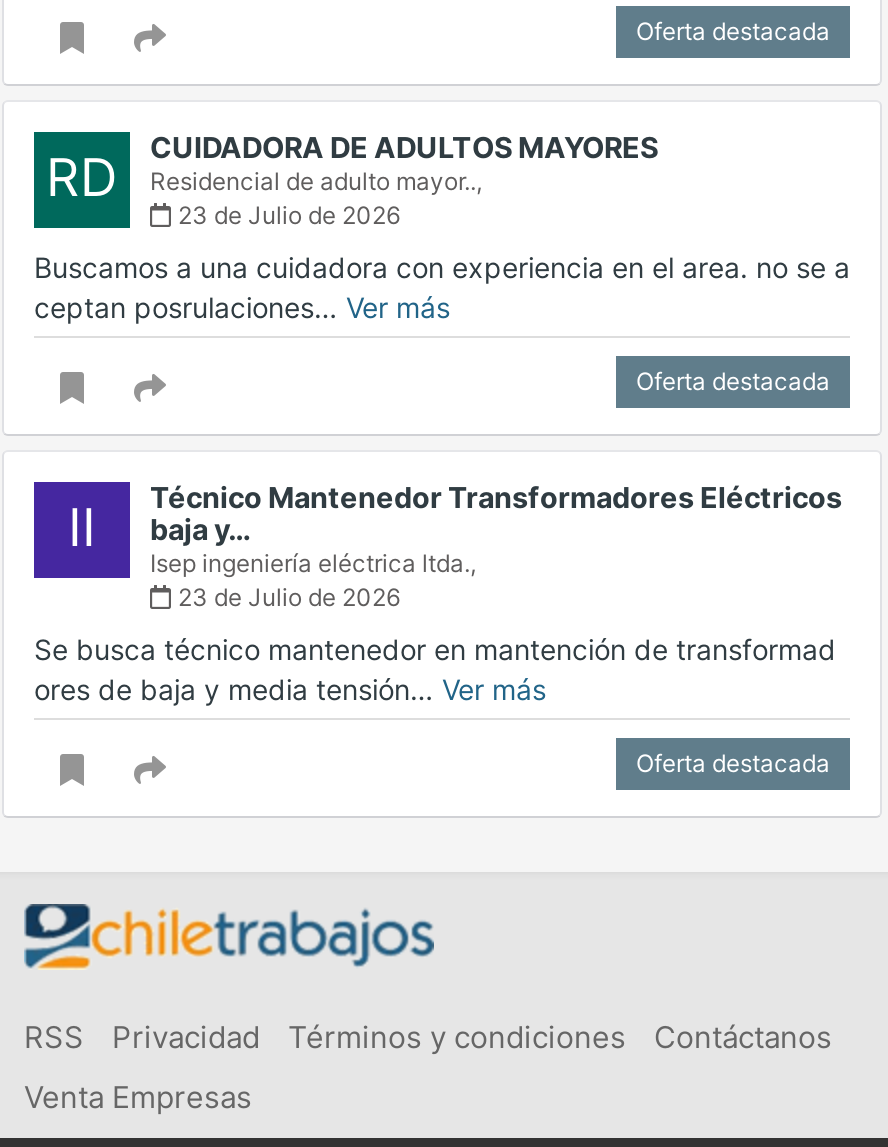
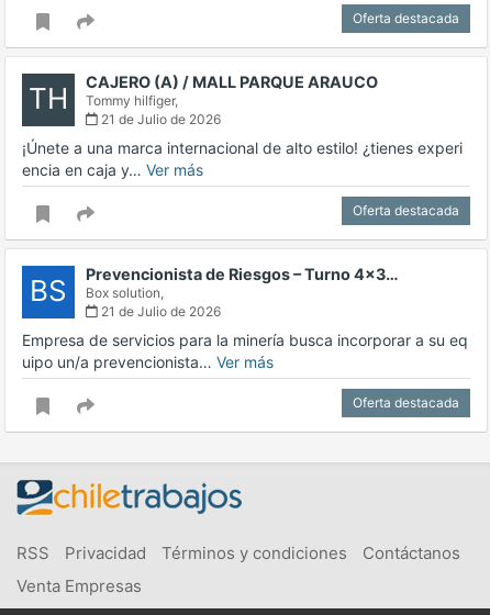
- RD
- CUIDADORA DE ADULTOS MAYORES
- Residencial de adulto mayor..,
- 23 de Julio de 2026
+ TH
+ CAJERO (A) / MALL PARQUE ARAUCO
+ Tommy hilfiger,
+ 21 de Julio de 2026

- Buscamos a una cuidadora con experiencia en el area. no se a
- ceptan posrulaciones… Ver más
+ ¡Únete a una marca internacional de alto estilo! ¿tienes experi
+ encia en caja y… Ver más

- II
- Técnico Mantenedor Transformadores Eléctricos
- baja y…
- Isep ingeniería eléctrica ltda.,
- 23 de Julio de 2026
+ BS
+ Prevencionista de Riesgos – Turno 4x3…
+ Box solution,
+ 21 de Julio de 2026

- Se busca técnico mantenedor en mantención de transformad
- ores de baja y media tensión… Ver más
+ Empresa de servicios para la minería busca incorporar a su eq
+ uipo un/a prevencionista… Ver más
